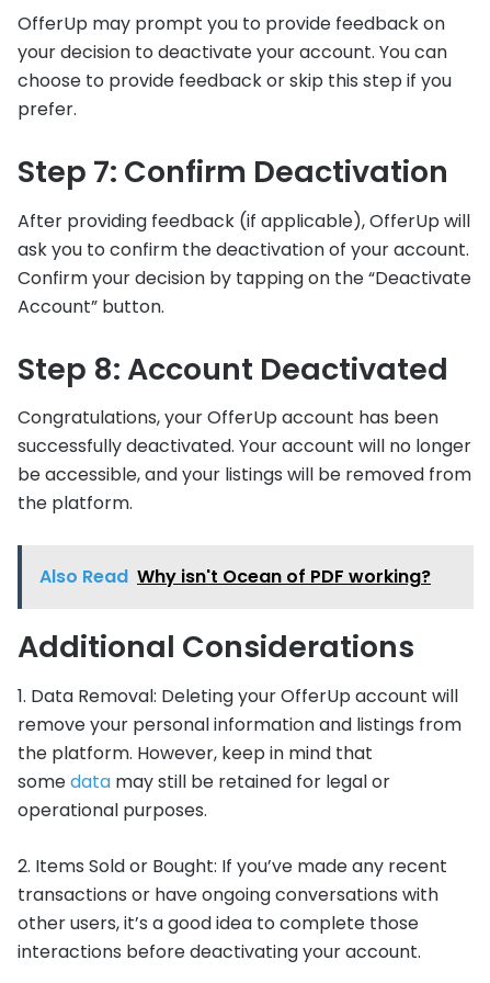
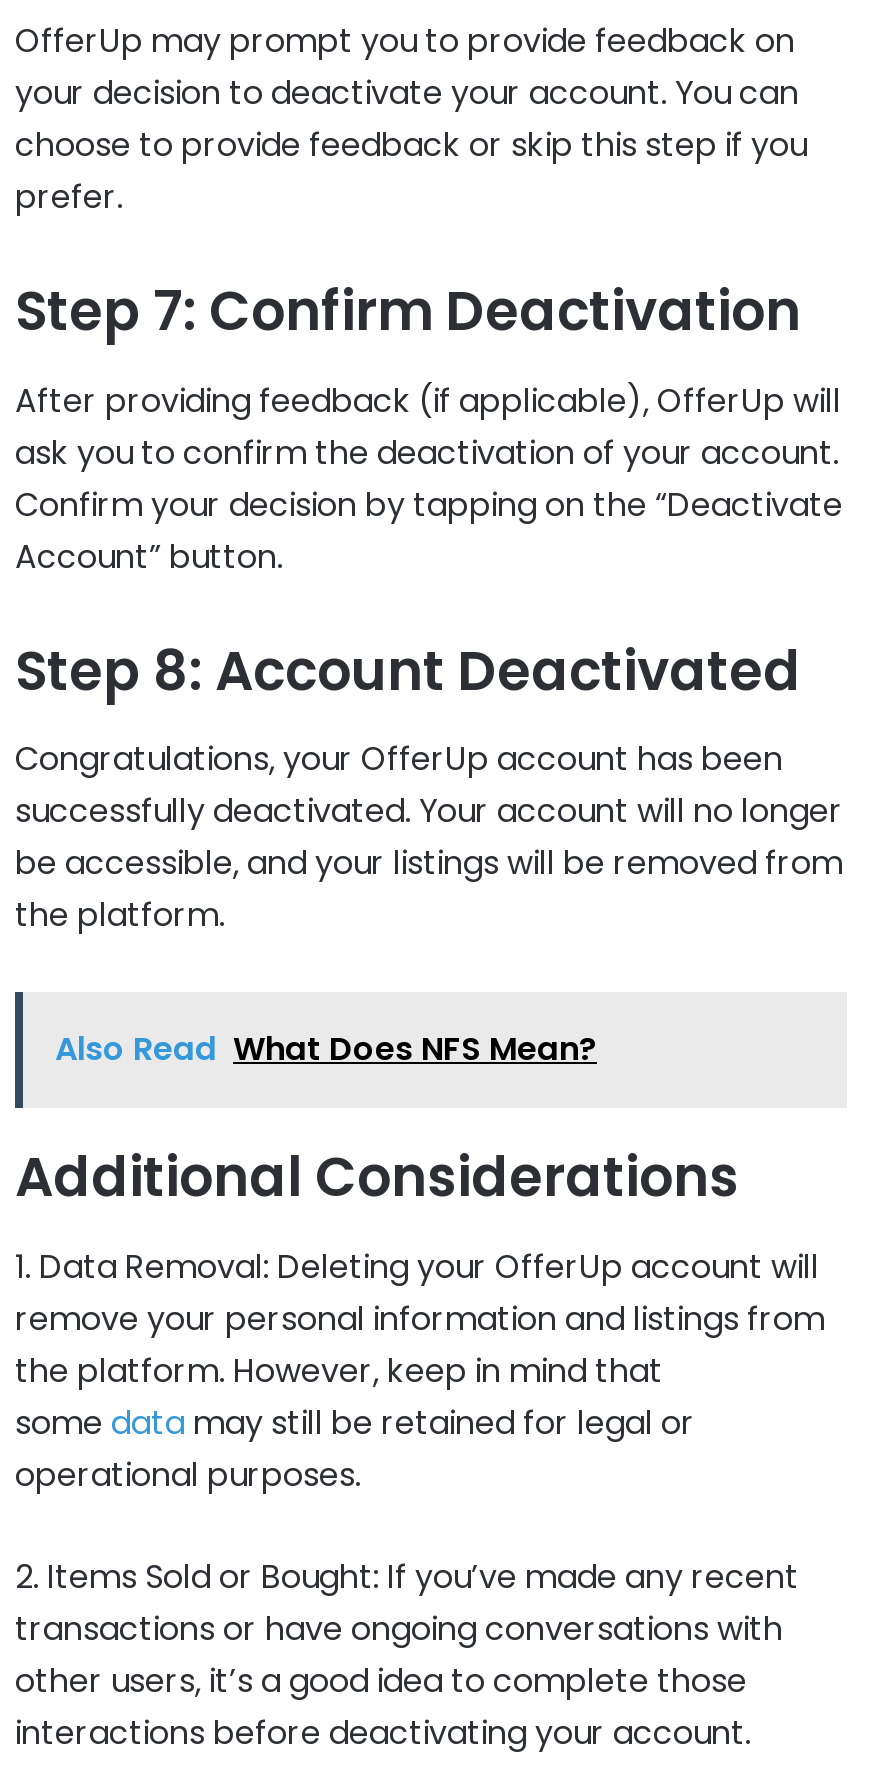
- Also Read Why isn't Ocean of PDF working?
+ Also Read What Does NFS Mean?
